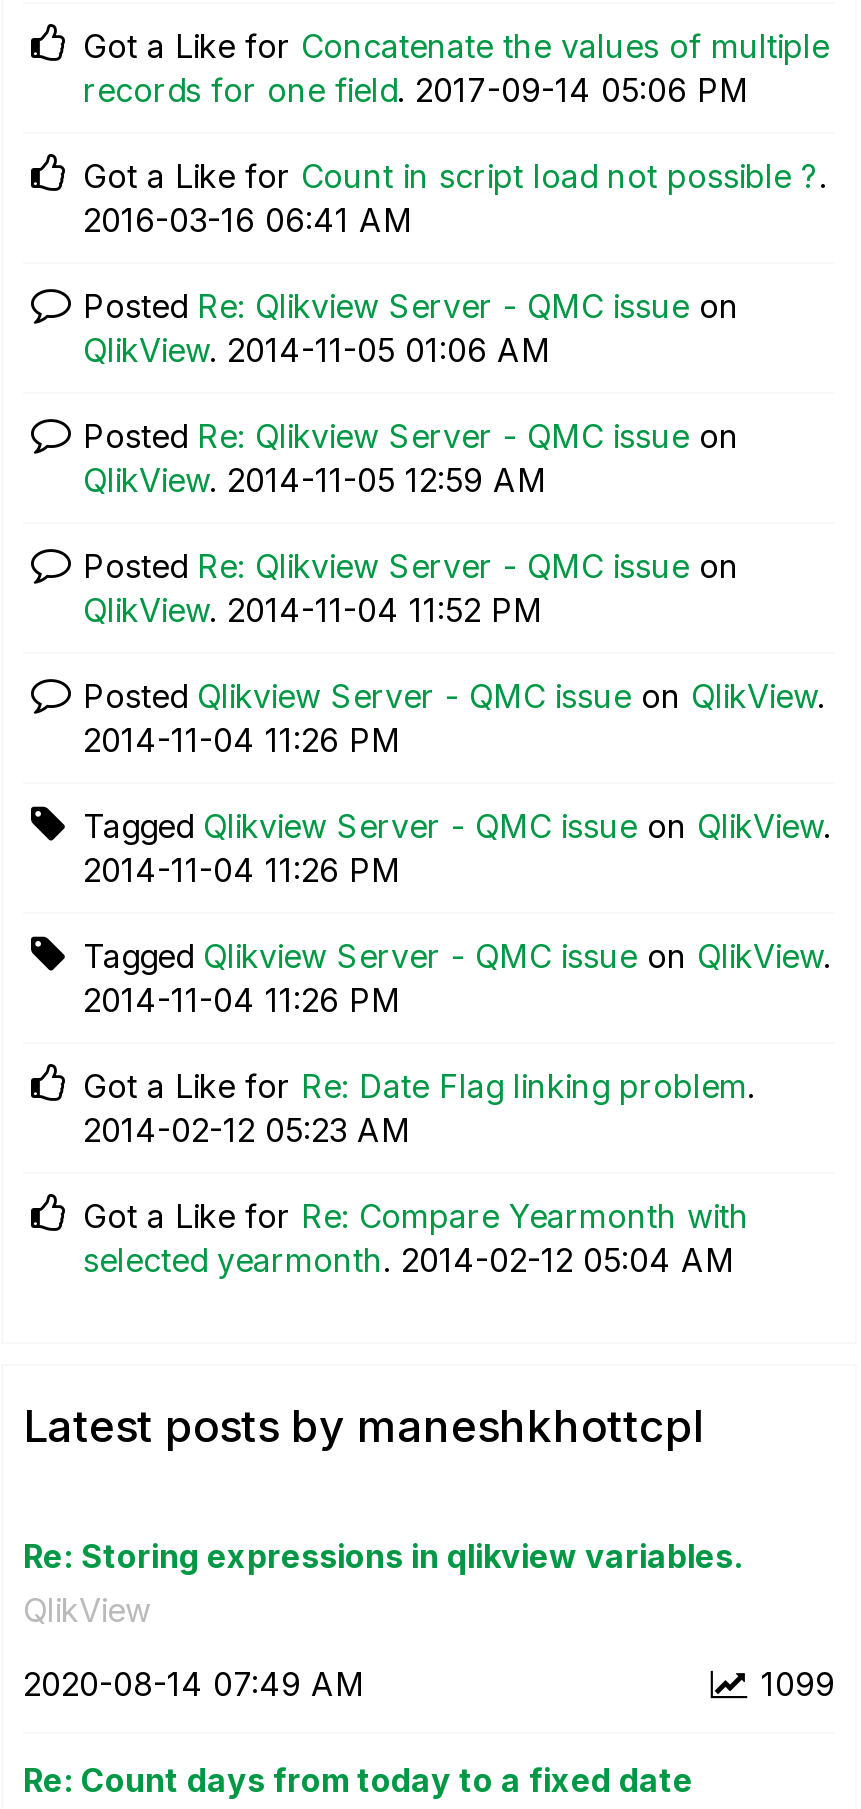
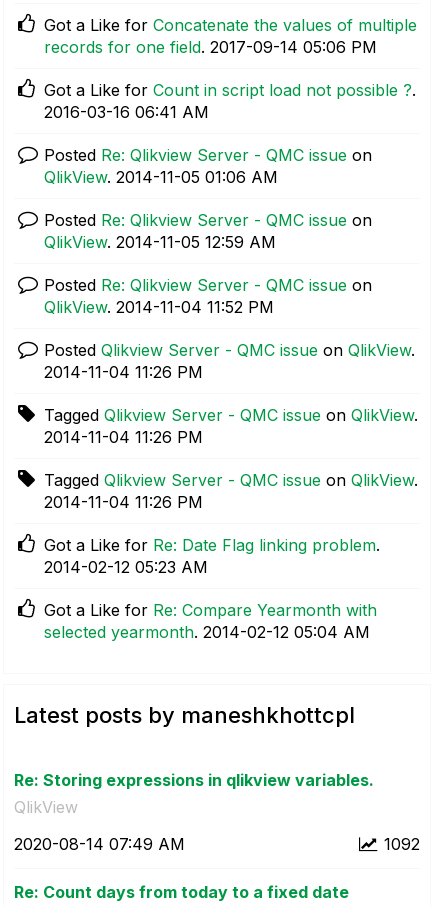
- 1099
+ 1092
